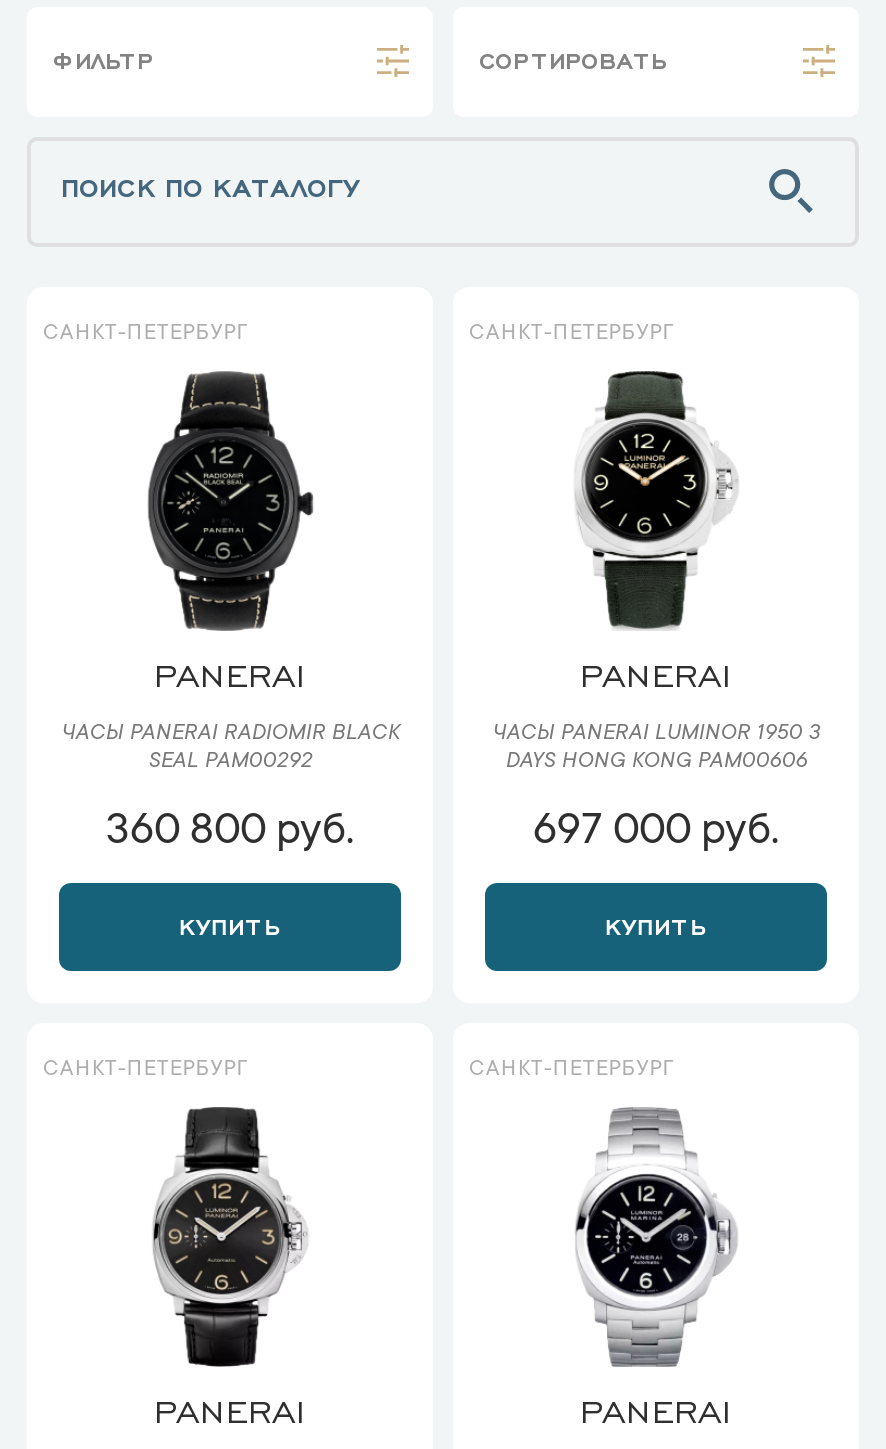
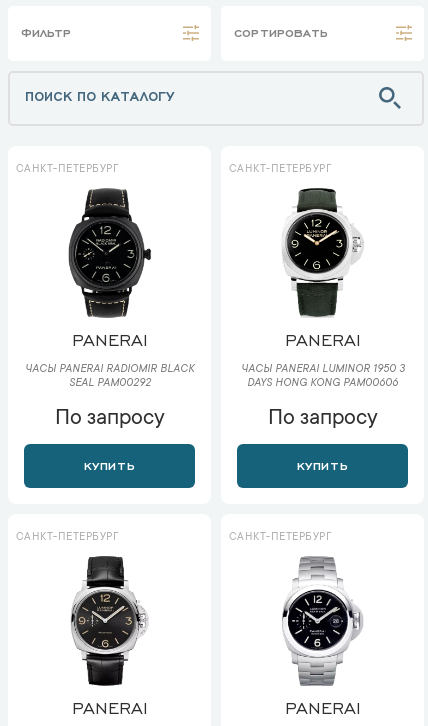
- 360 800 руб.
+ По запросу

- 697 000 руб.
+ По запросу
